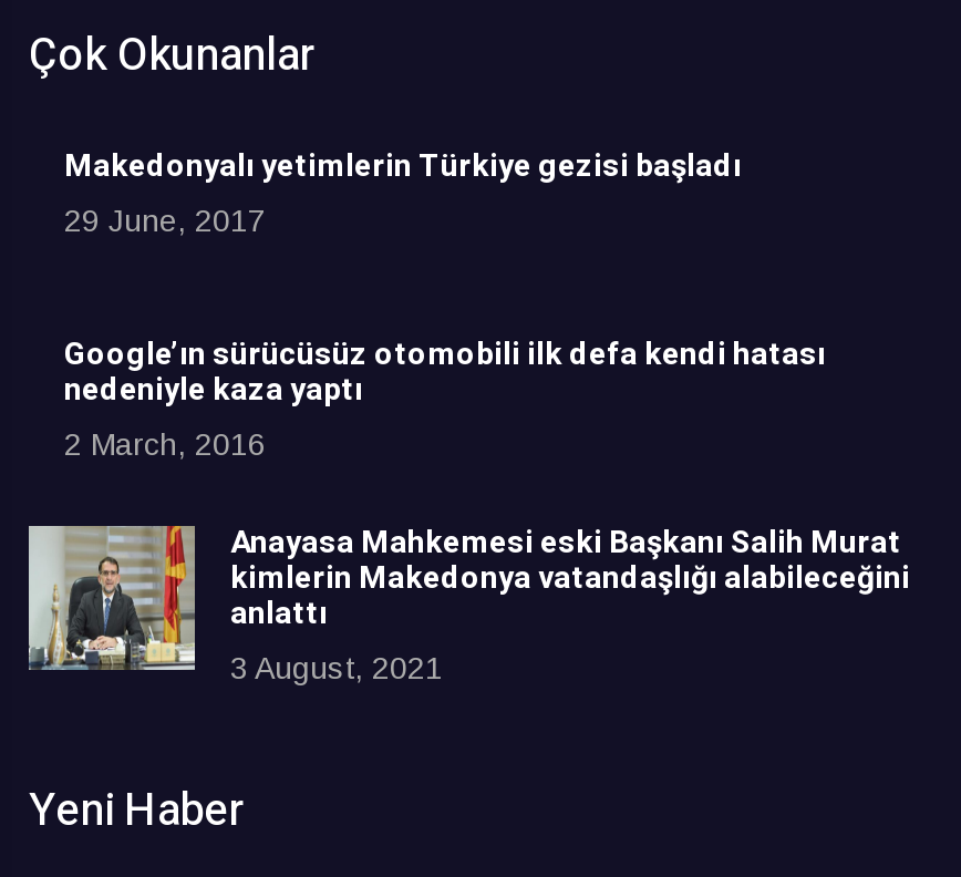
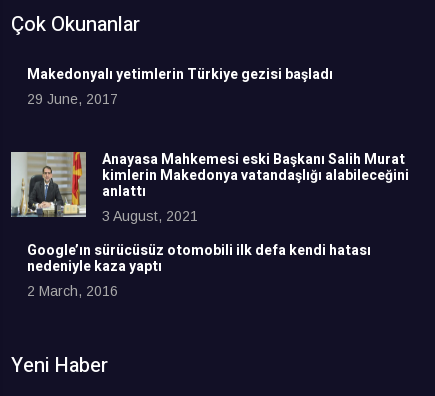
moved down: Google’ın sürücüsüz otomobili ilk defa kendi hatası | nedeniyle kaza yaptı | 2 March, 2016

moved up: [image] | Anayasa Mahkemesi eski Başkanı Salih Murat | kimlerin Makedonya vatandaşlığı alabileceğini | anlattı | 3 August, 2021
